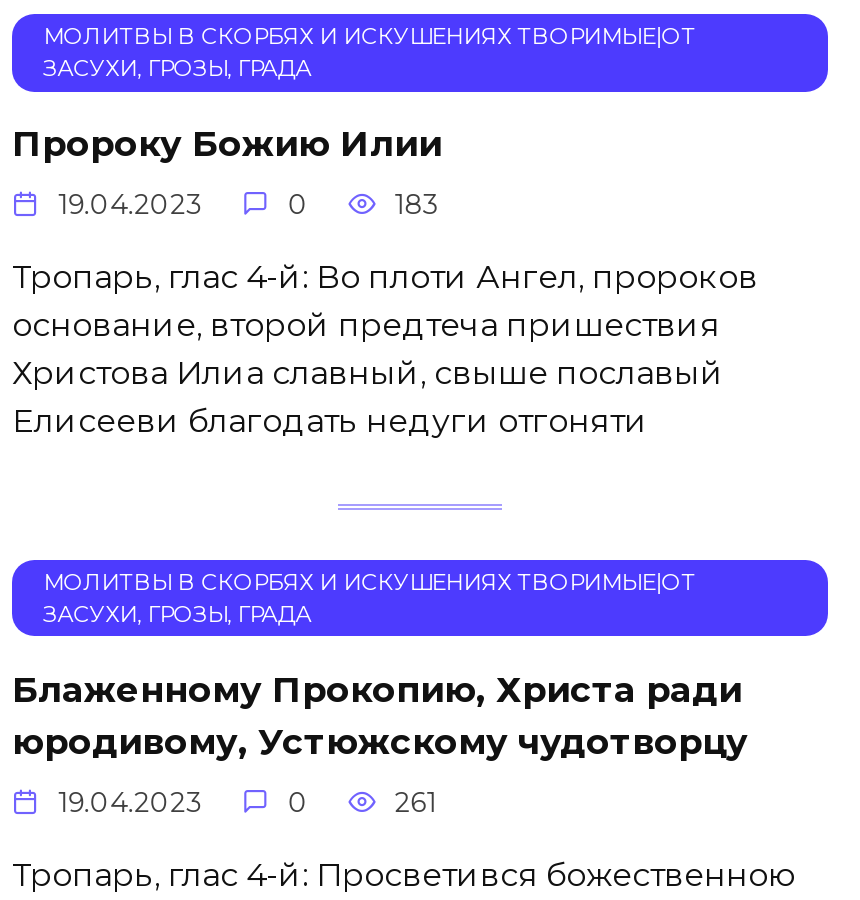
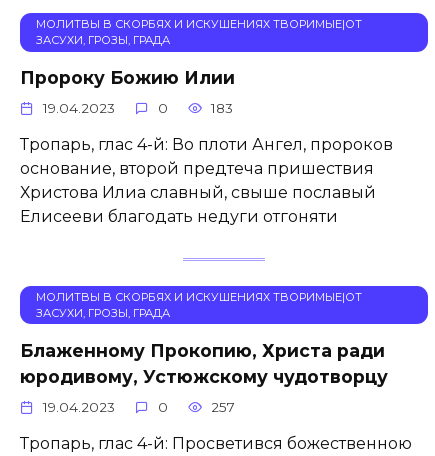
- 261
+ 257
